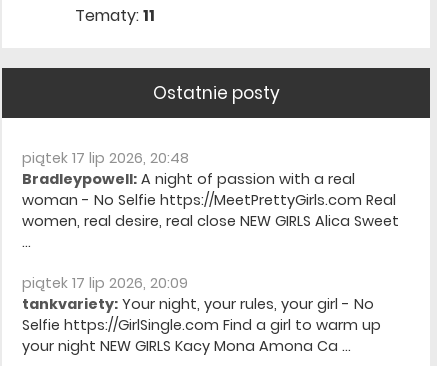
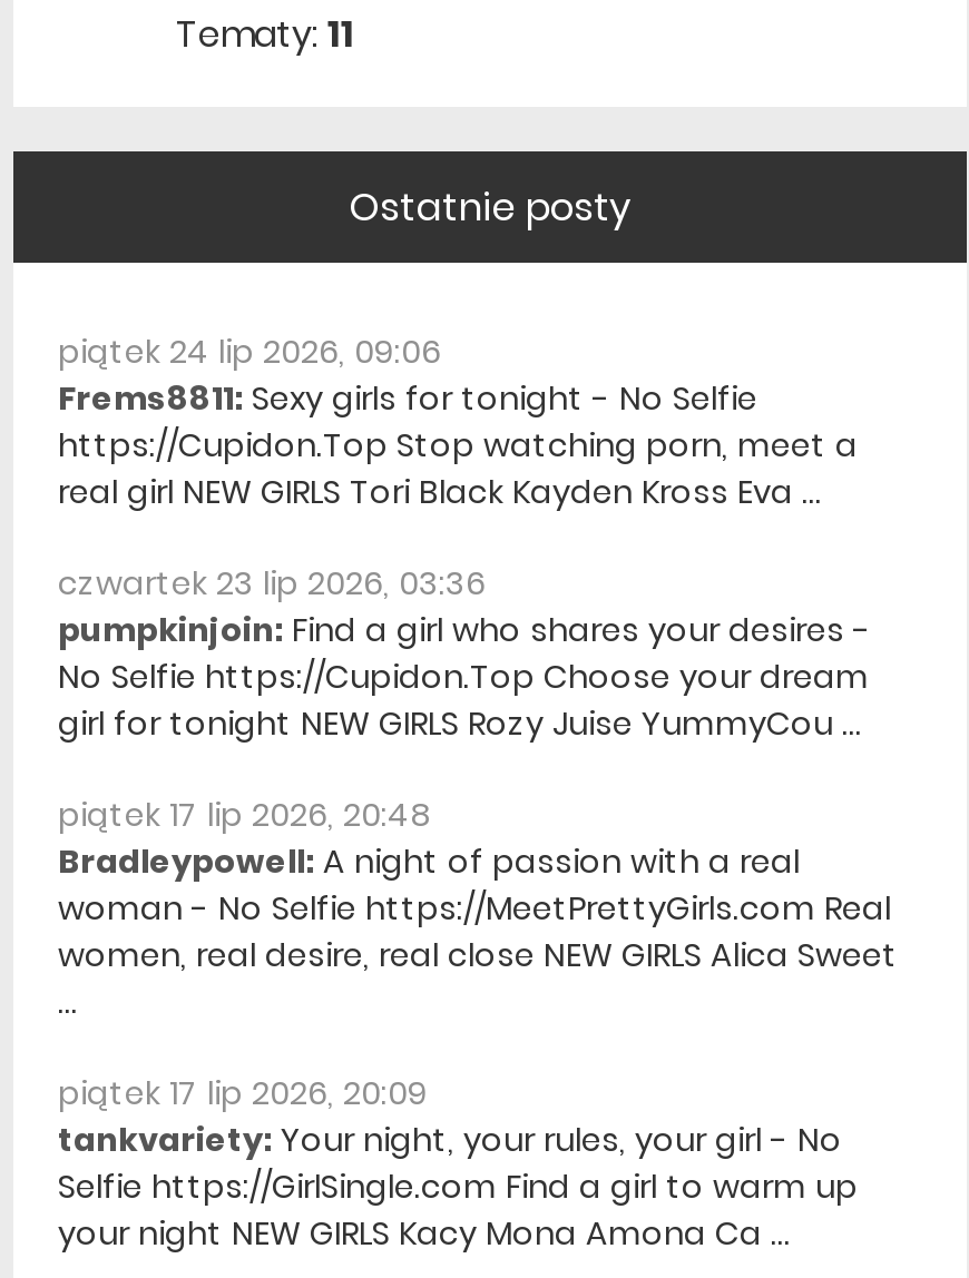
+ piątek 24 lip 2026, 09:06
+ Frems8811: Sexy girls for tonight - No Selfie
+ https://Cupidon.Top Stop watching porn, meet a
+ real girl NEW GIRLS Tori Black Kayden Kross Eva ...
+ czwartek 23 lip 2026, 03:36
+ pumpkinjoin: Find a girl who shares your desires -
+ No Selfie https://Cupidon.Top Choose your dream
+ girl for tonight NEW GIRLS Rozy Juise YummyCou ...
